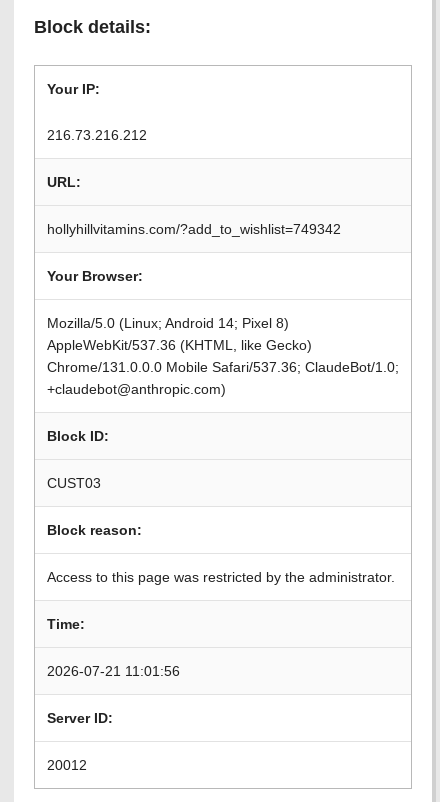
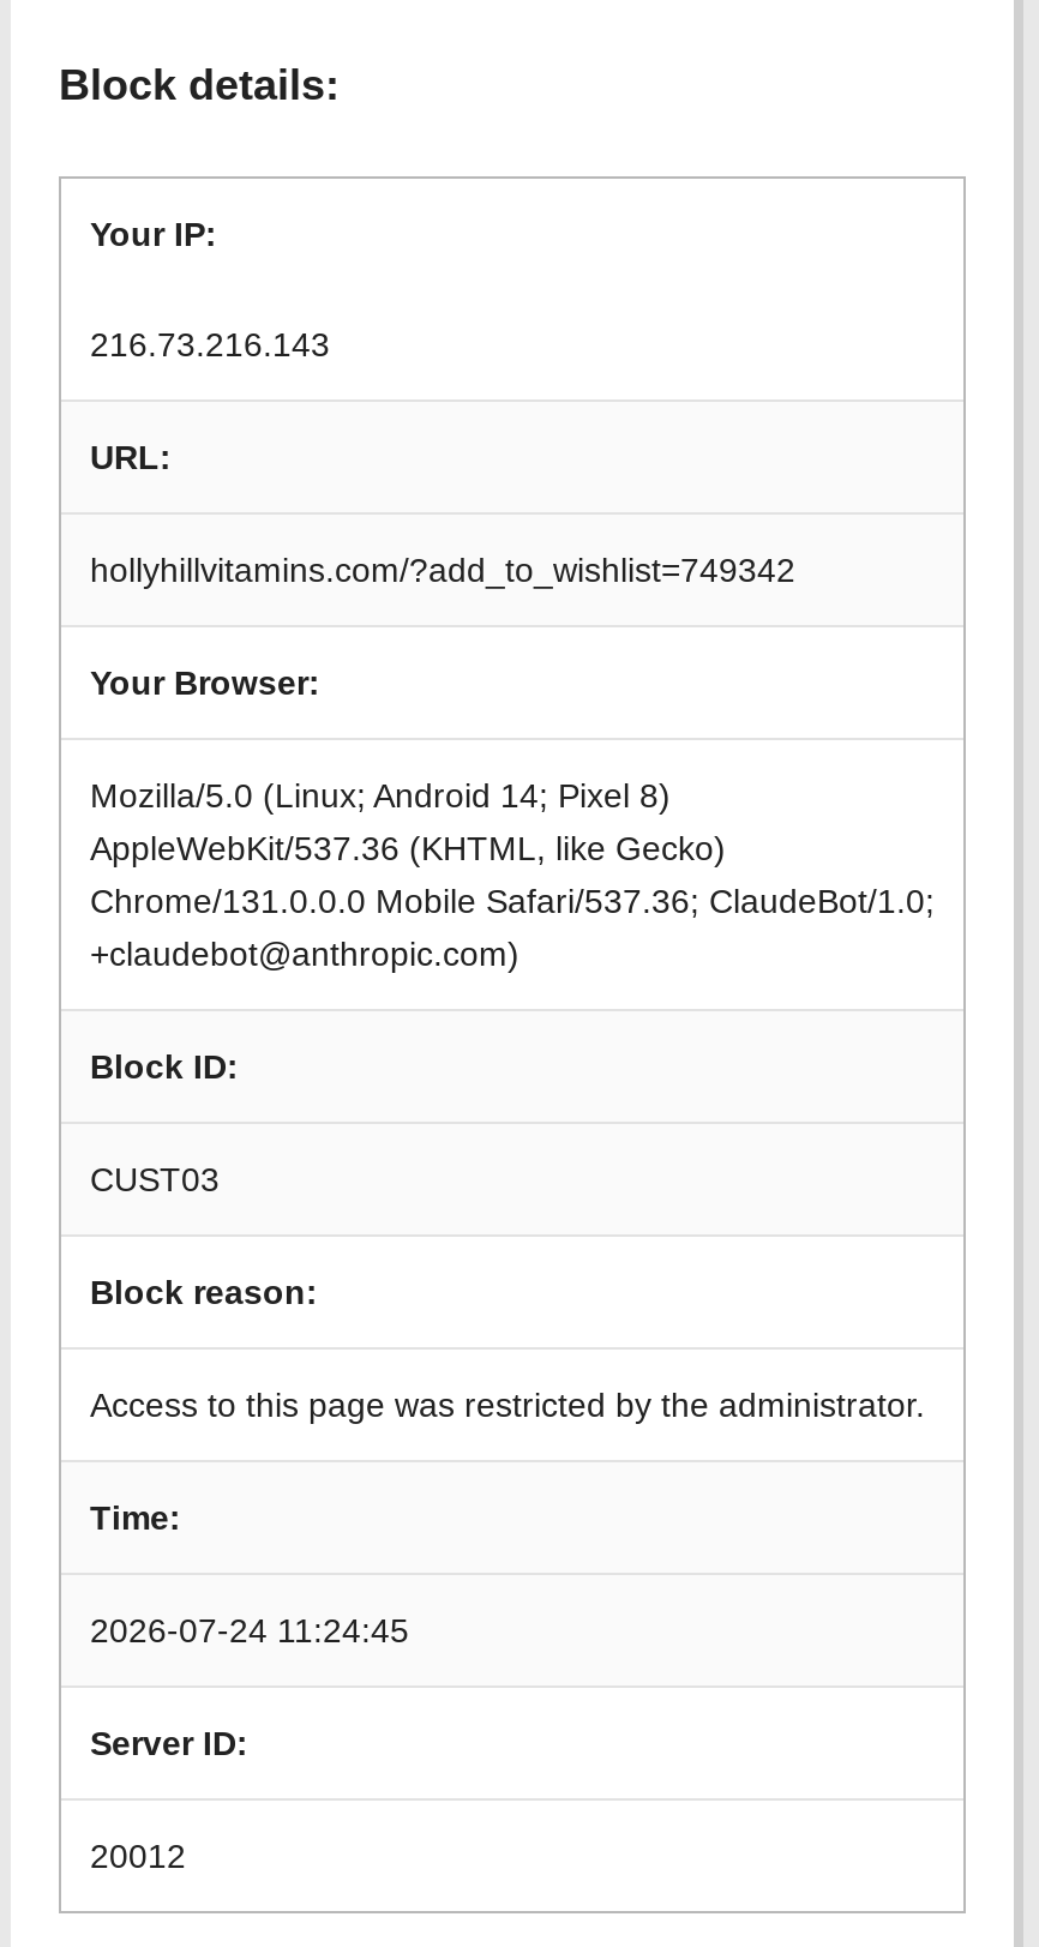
- 216.73.216.212
+ 216.73.216.143

- 2026-07-21 11:01:56
+ 2026-07-24 11:24:45
